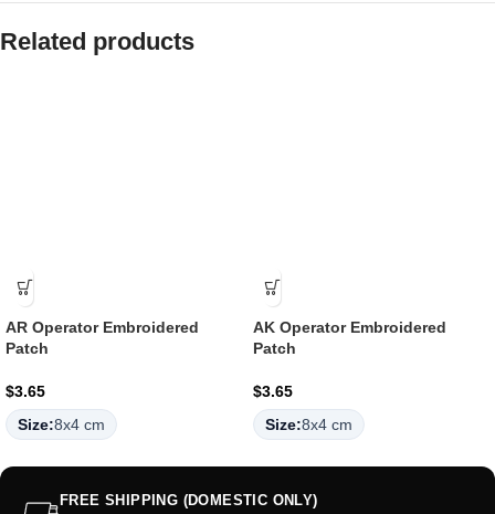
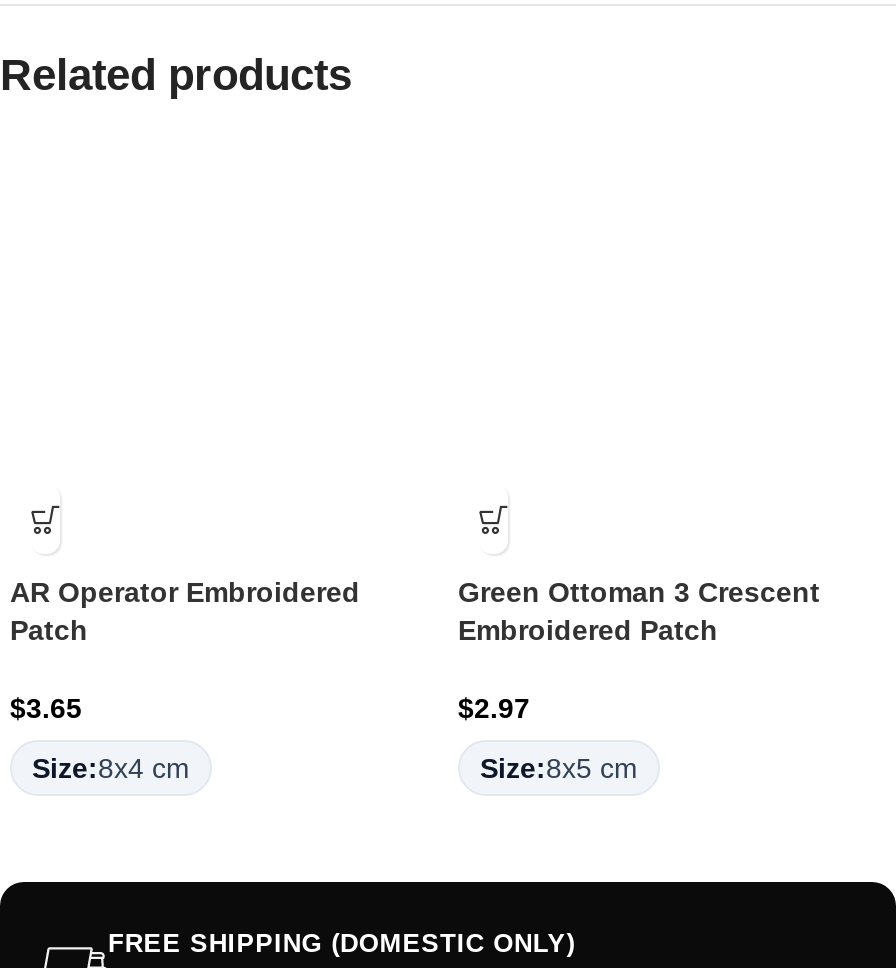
- AK Operator Embroidered
- Patch
+ Green Ottoman 3 Crescent
+ Embroidered Patch

- $3.65
+ $2.97

- Size:8x4 cm
+ Size:8x5 cm
